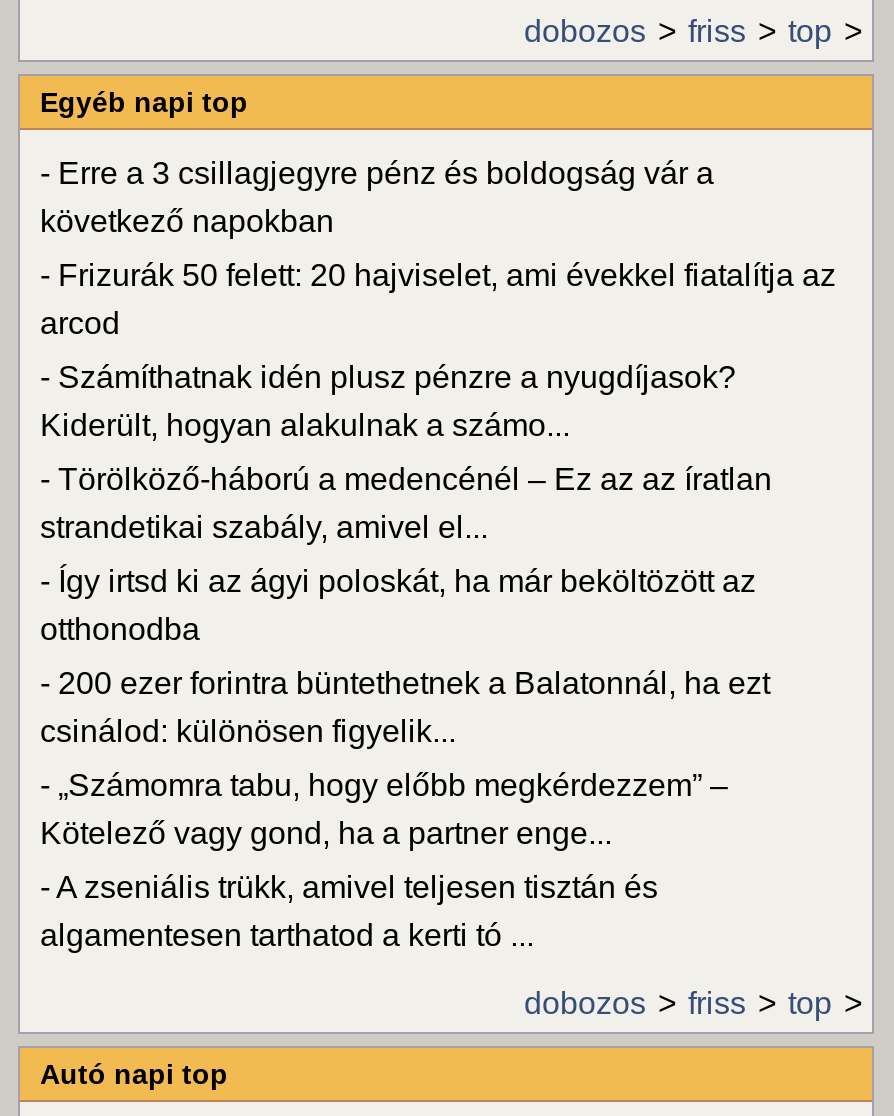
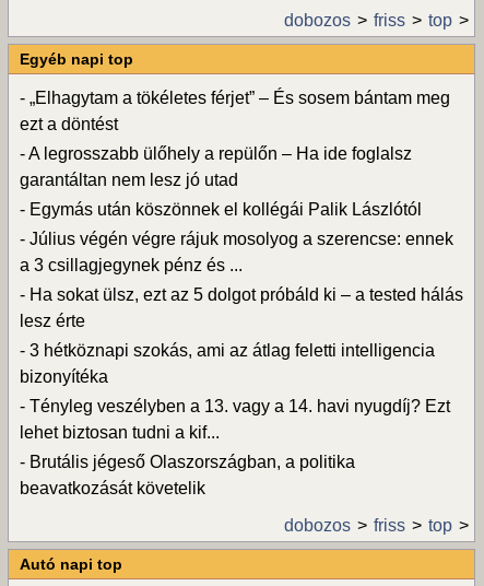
- - Erre a 3 csillagjegyre pénz és boldogság vár a
- következő napokban
+ - „Elhagytam a tökéletes férjet” – És sosem bántam meg
+ ezt a döntést

- - Frizurák 50 felett: 20 hajviselet, ami évekkel fiatalítja az
- arcod
+ - A legrosszabb ülőhely a repülőn – Ha ide foglalsz
+ garantáltan nem lesz jó utad

- - Számíthatnak idén plusz pénzre a nyugdíjasok?
- Kiderült, hogyan alakulnak a számo...
+ - Egymás után köszönnek el kollégái Palik Lászlótól

- - Törölköző-háború a medencénél – Ez az az íratlan
- strandetikai szabály, amivel el...
+ - Július végén végre rájuk mosolyog a szerencse: ennek
+ a 3 csillagjegynek pénz és ...

- - Így irtsd ki az ágyi poloskát, ha már beköltözött az
- otthonodba
+ - Ha sokat ülsz, ezt az 5 dolgot próbáld ki – a tested hálás
+ lesz érte

- - 200 ezer forintra büntethetnek a Balatonnál, ha ezt
- csinálod: különösen figyelik...
+ - 3 hétköznapi szokás, ami az átlag feletti intelligencia
+ bizonyítéka

- - „Számomra tabu, hogy előbb megkérdezzem” –
- Kötelező vagy gond, ha a partner enge...
+ - Tényleg veszélyben a 13. vagy a 14. havi nyugdíj? Ezt
+ lehet biztosan tudni a kif...

- - A zseniális trükk, amivel teljesen tisztán és
- algamentesen tarthatod a kerti tó ...
+ - Brutális jégeső Olaszországban, a politika
+ beavatkozását követelik
